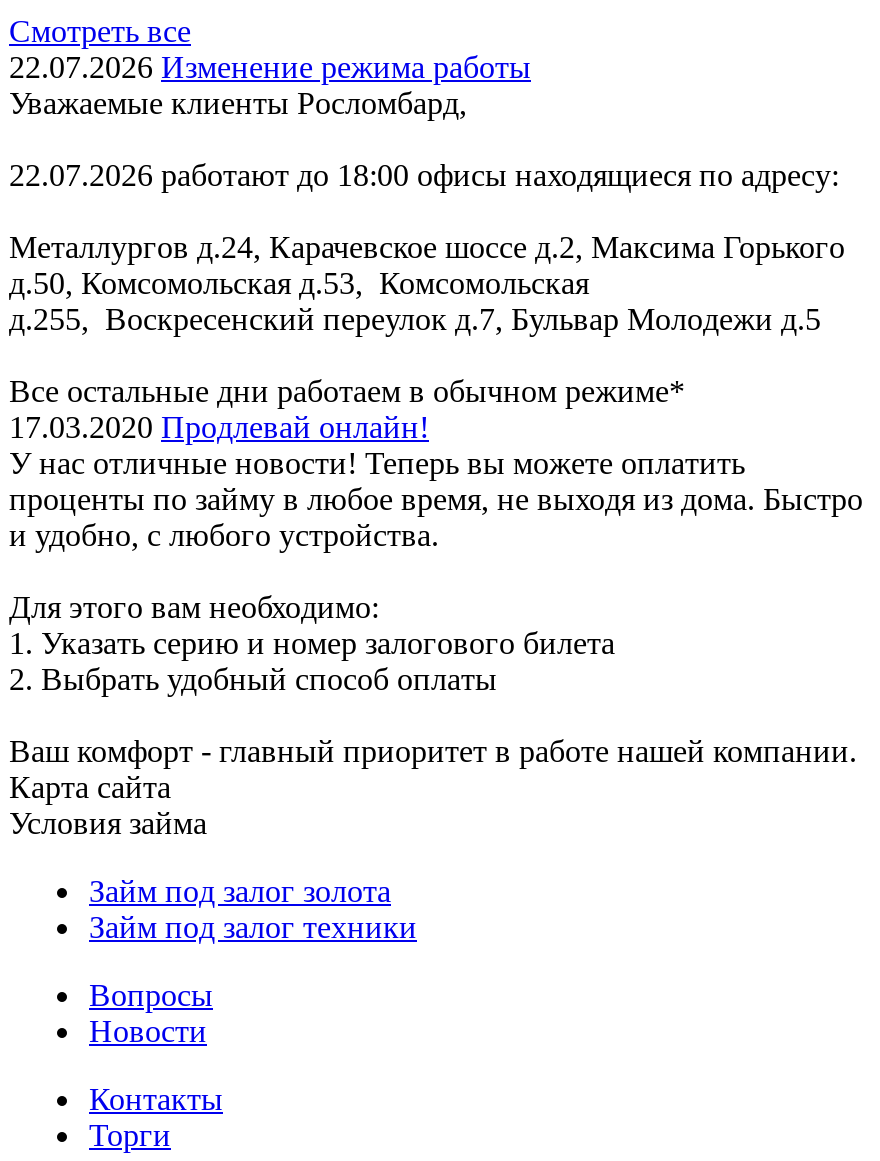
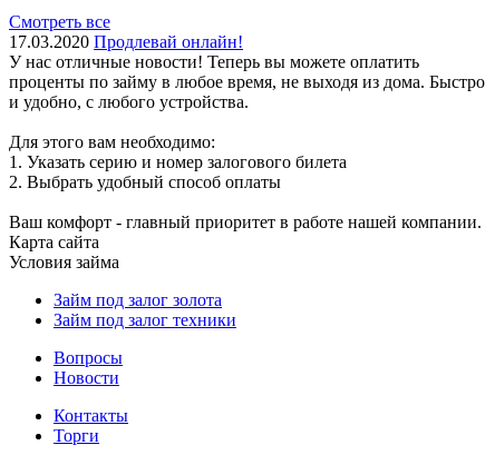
- 22.07.2026 Изменение режима работы
- Уважаемые клиенты Росломбард,
- 22.07.2026 работают до 18:00 офисы находящиеся по адресу:
- Металлургов д.24, Карачевское шоссе д.2, Максима Горького
- д.50, Комсомольская д.53, Комсомольская
- д.255, Воскресенский переулок д.7, Бульвар Молодежи д.5
- Все остальные дни работаем в обычном режиме*
